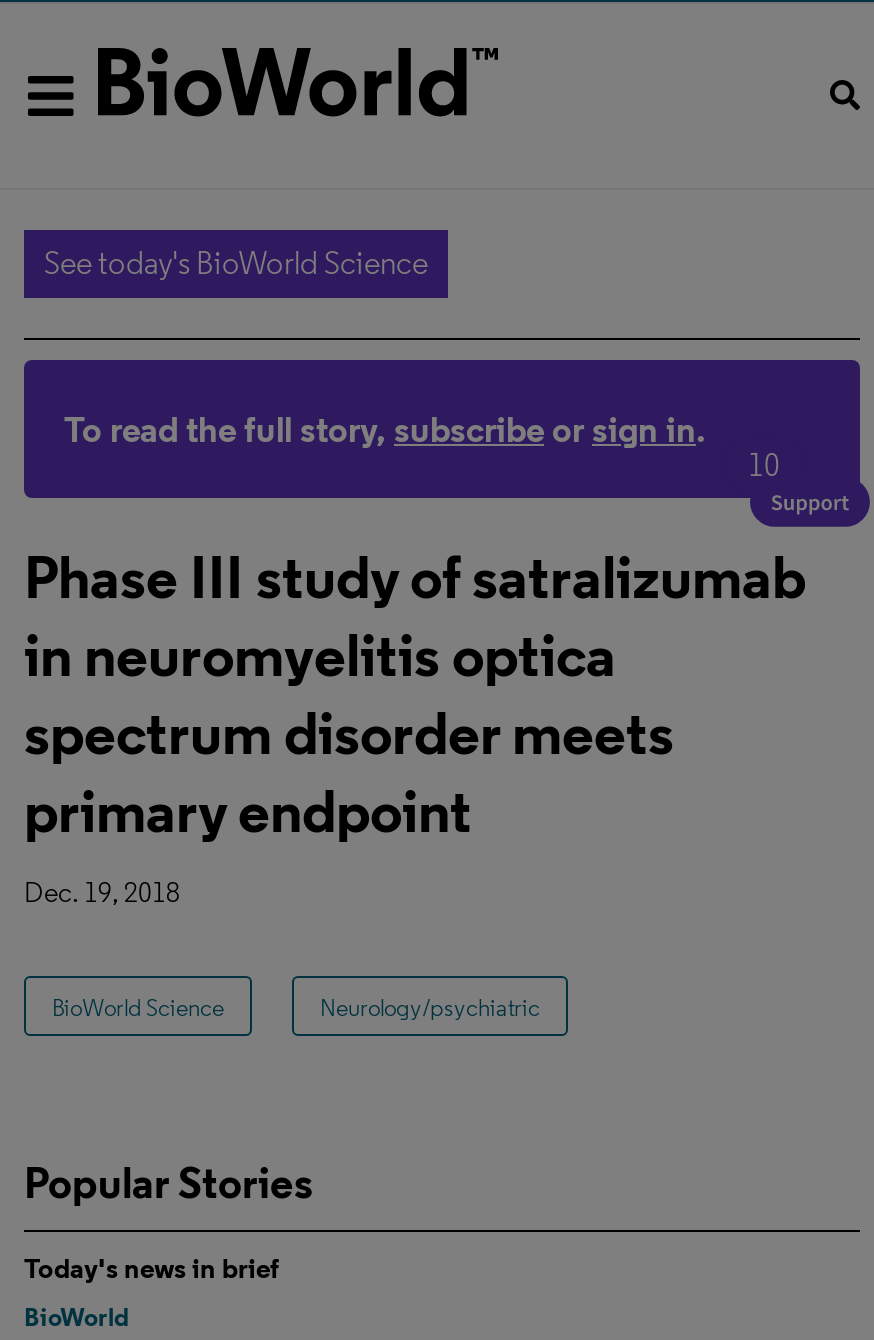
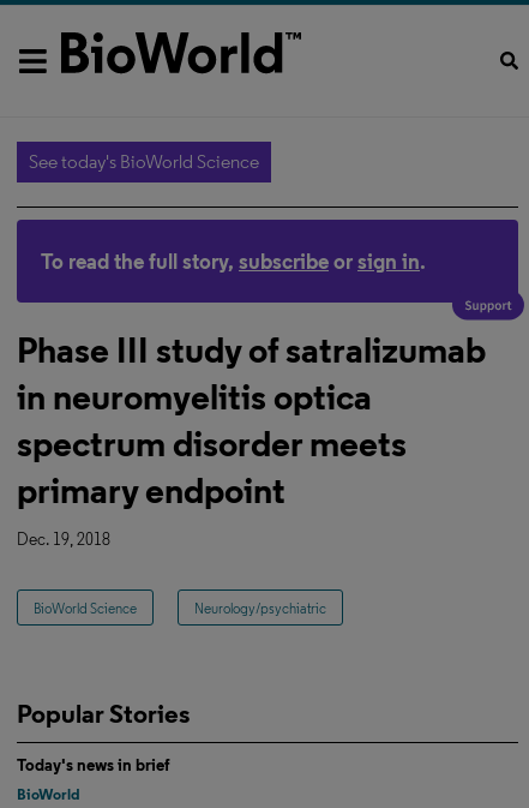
- 10
